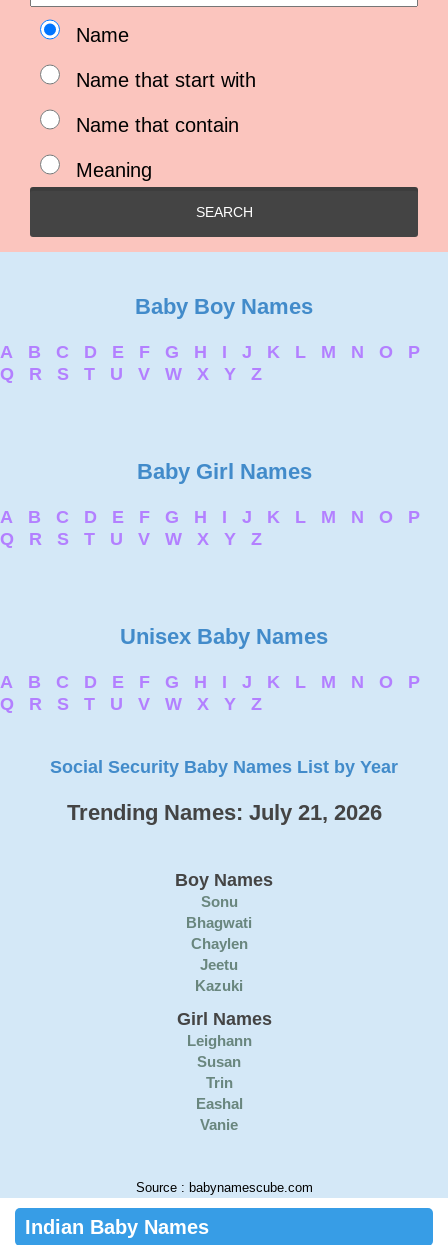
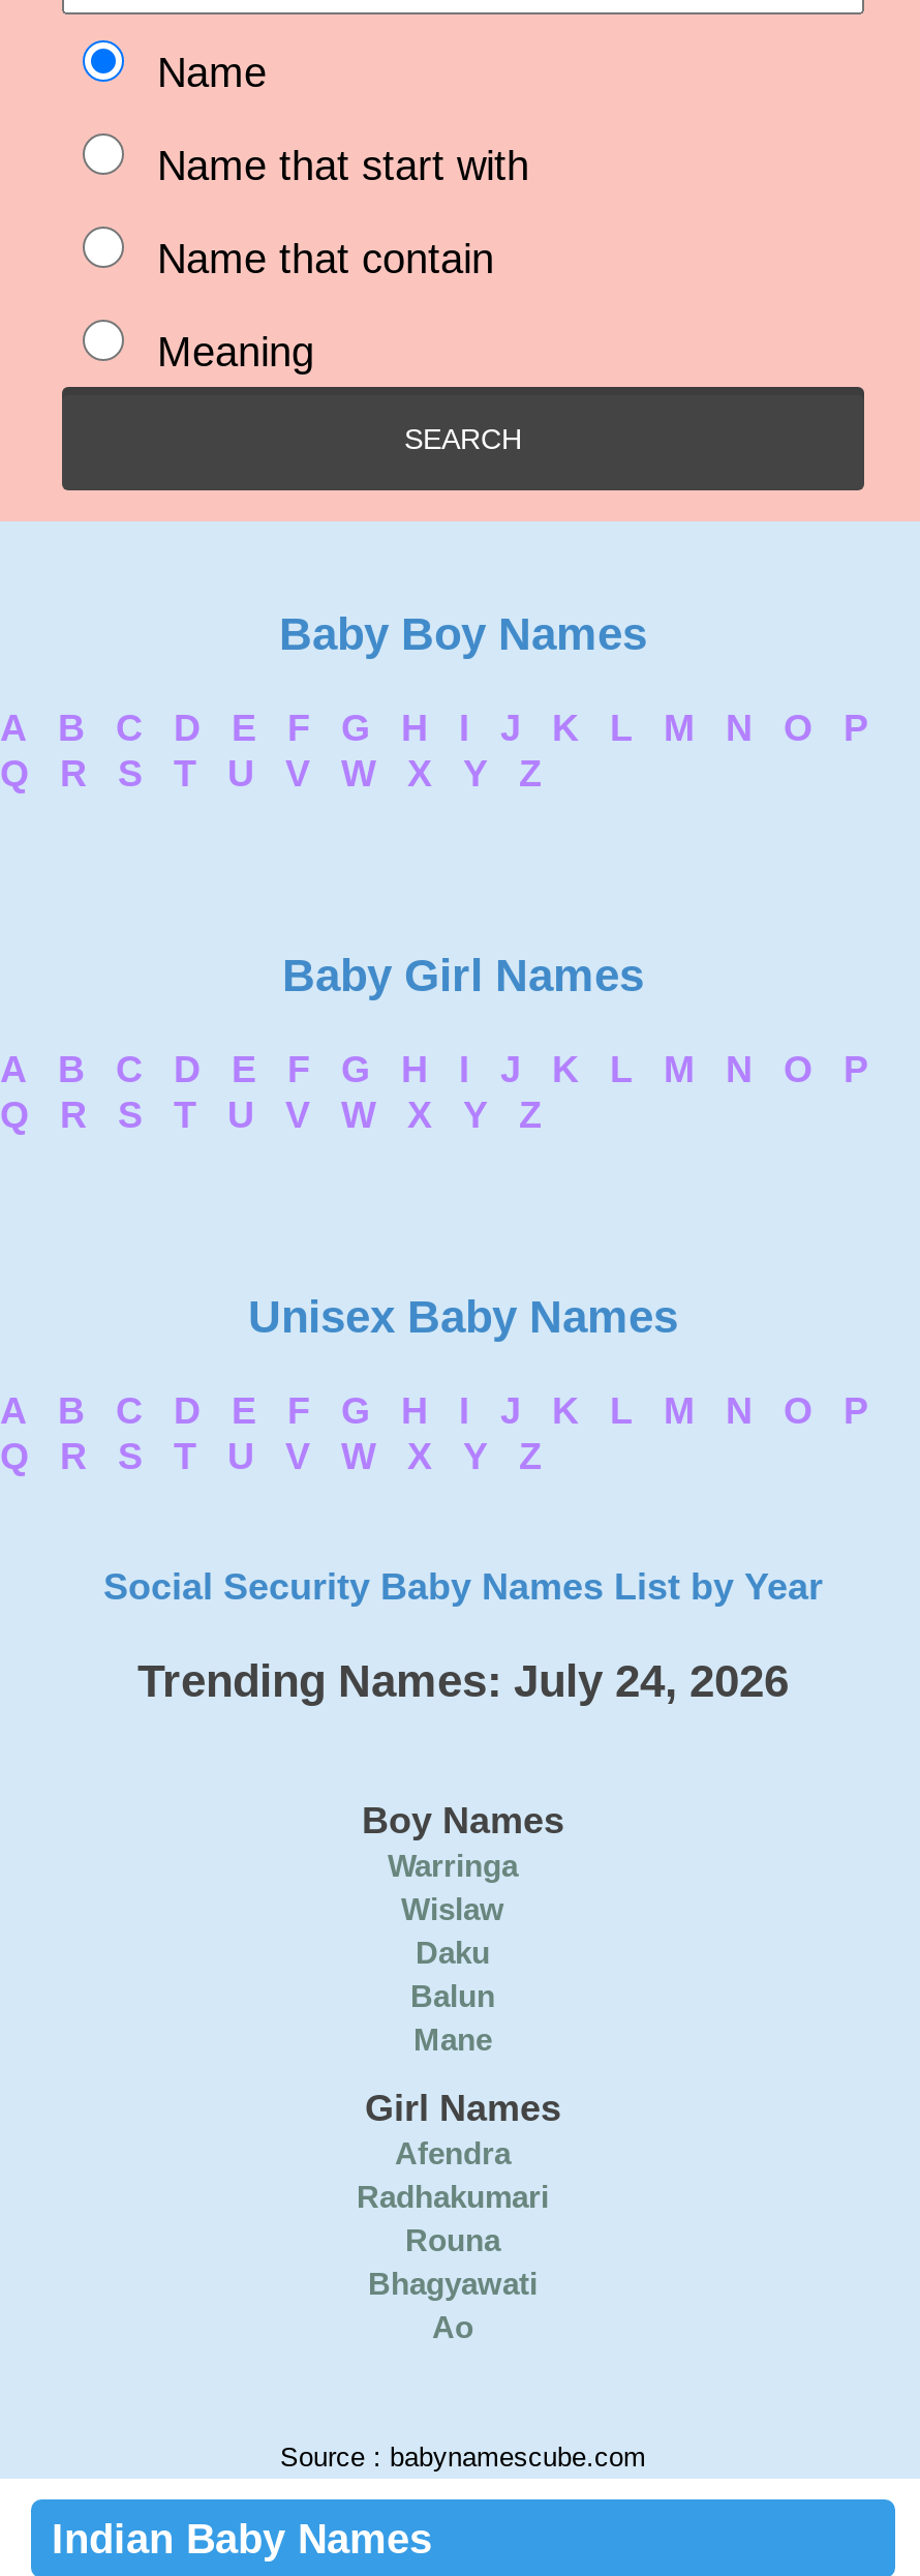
- Trending Names: July 21, 2026
+ Trending Names: July 24, 2026

- Sonu
- Bhagwati
- Chaylen
- Jeetu
- Kazuki
+ Warringa
+ Wislaw
+ Daku
+ Balun
+ Mane

- Leighann
- Susan
- Trin
- Eashal
- Vanie
+ Afendra
+ Radhakumari
+ Rouna
+ Bhagyawati
+ Ao
